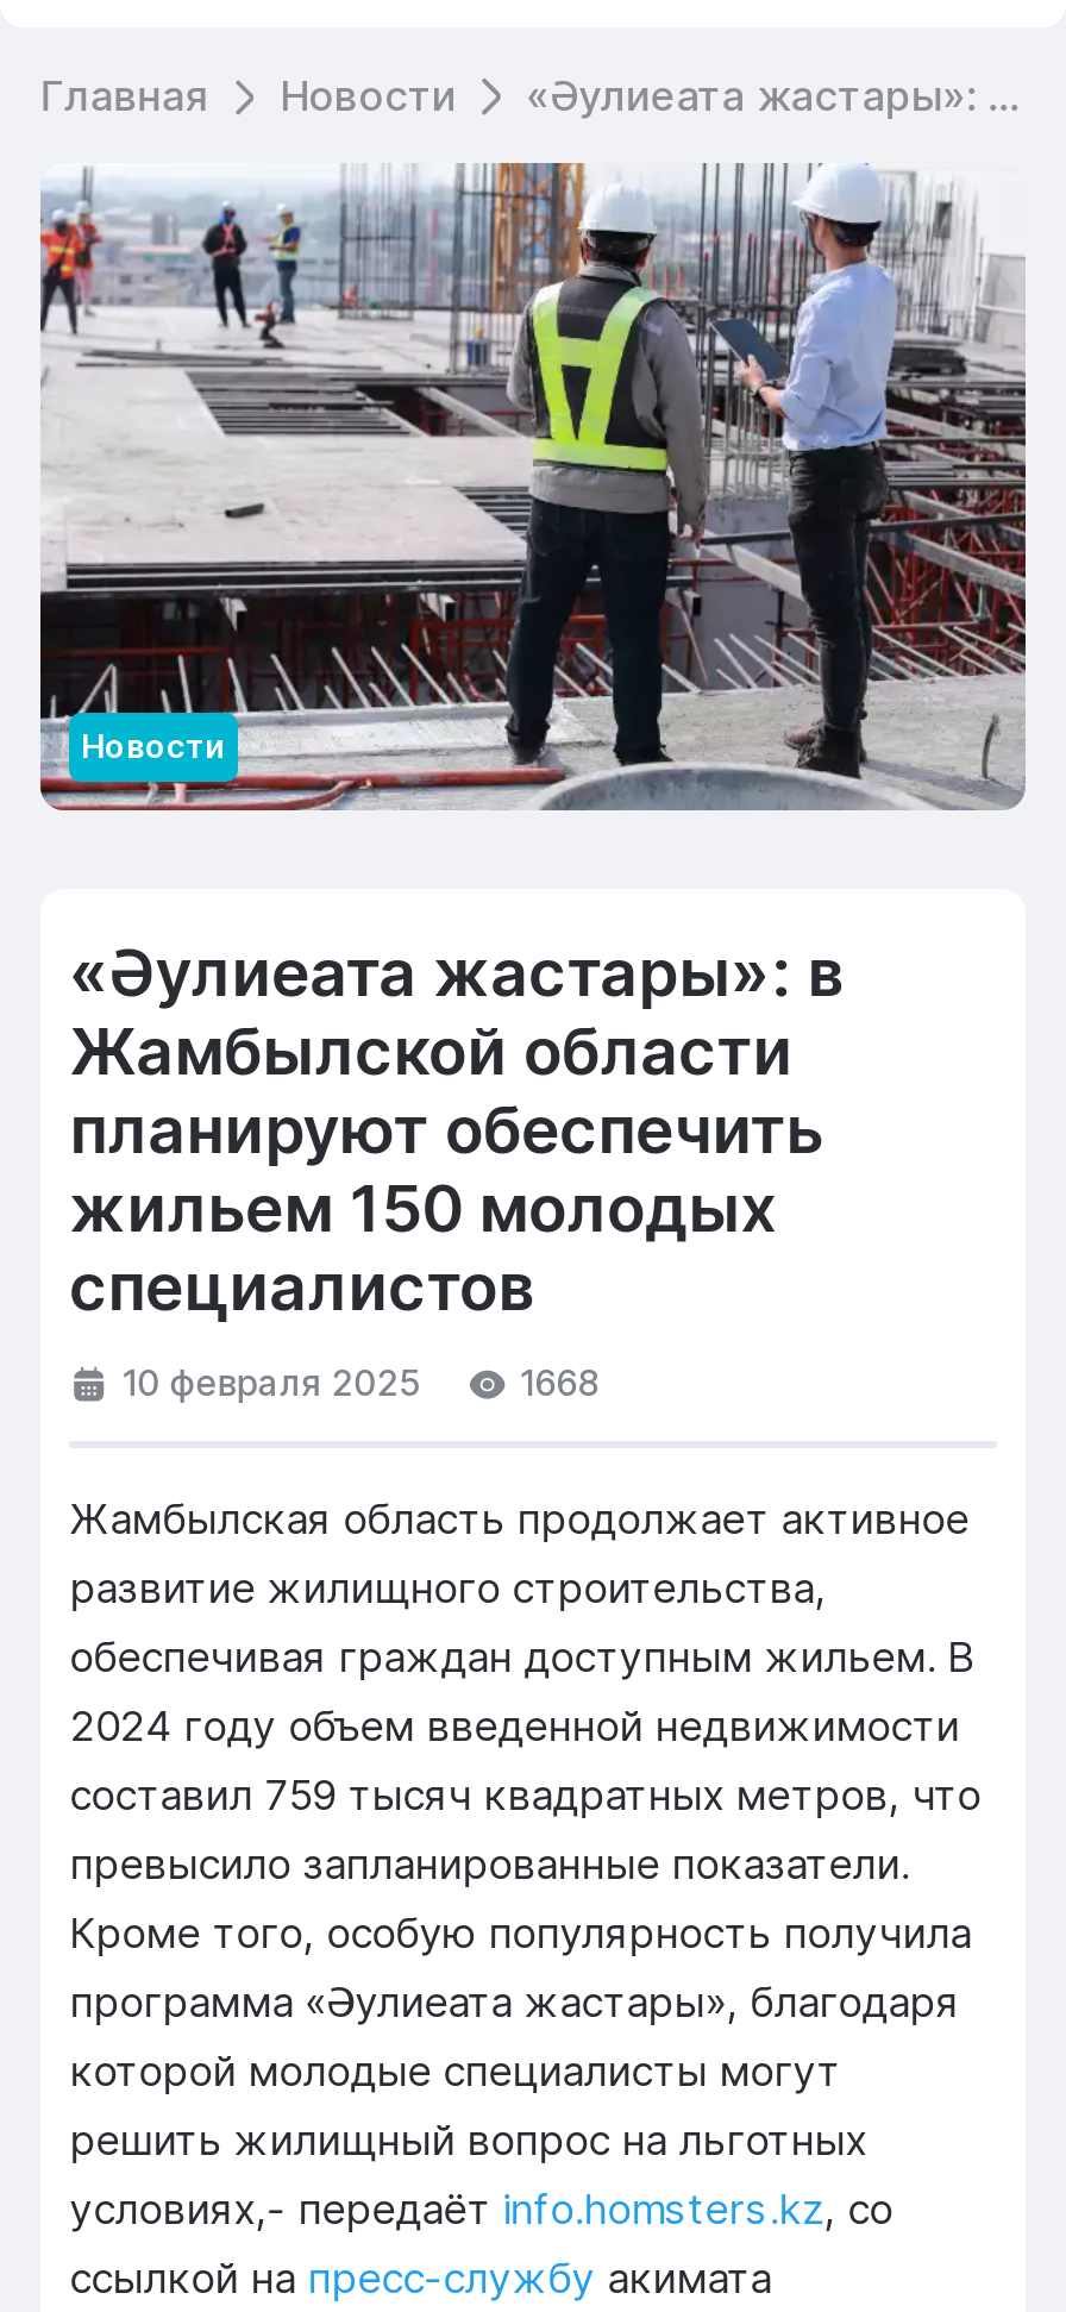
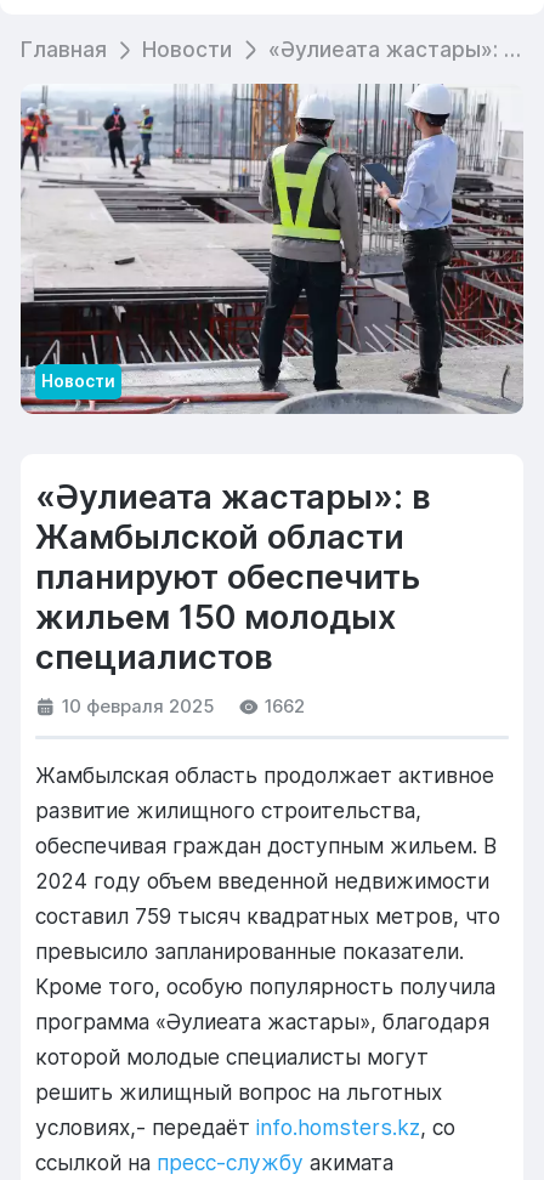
- 1668
+ 1662
